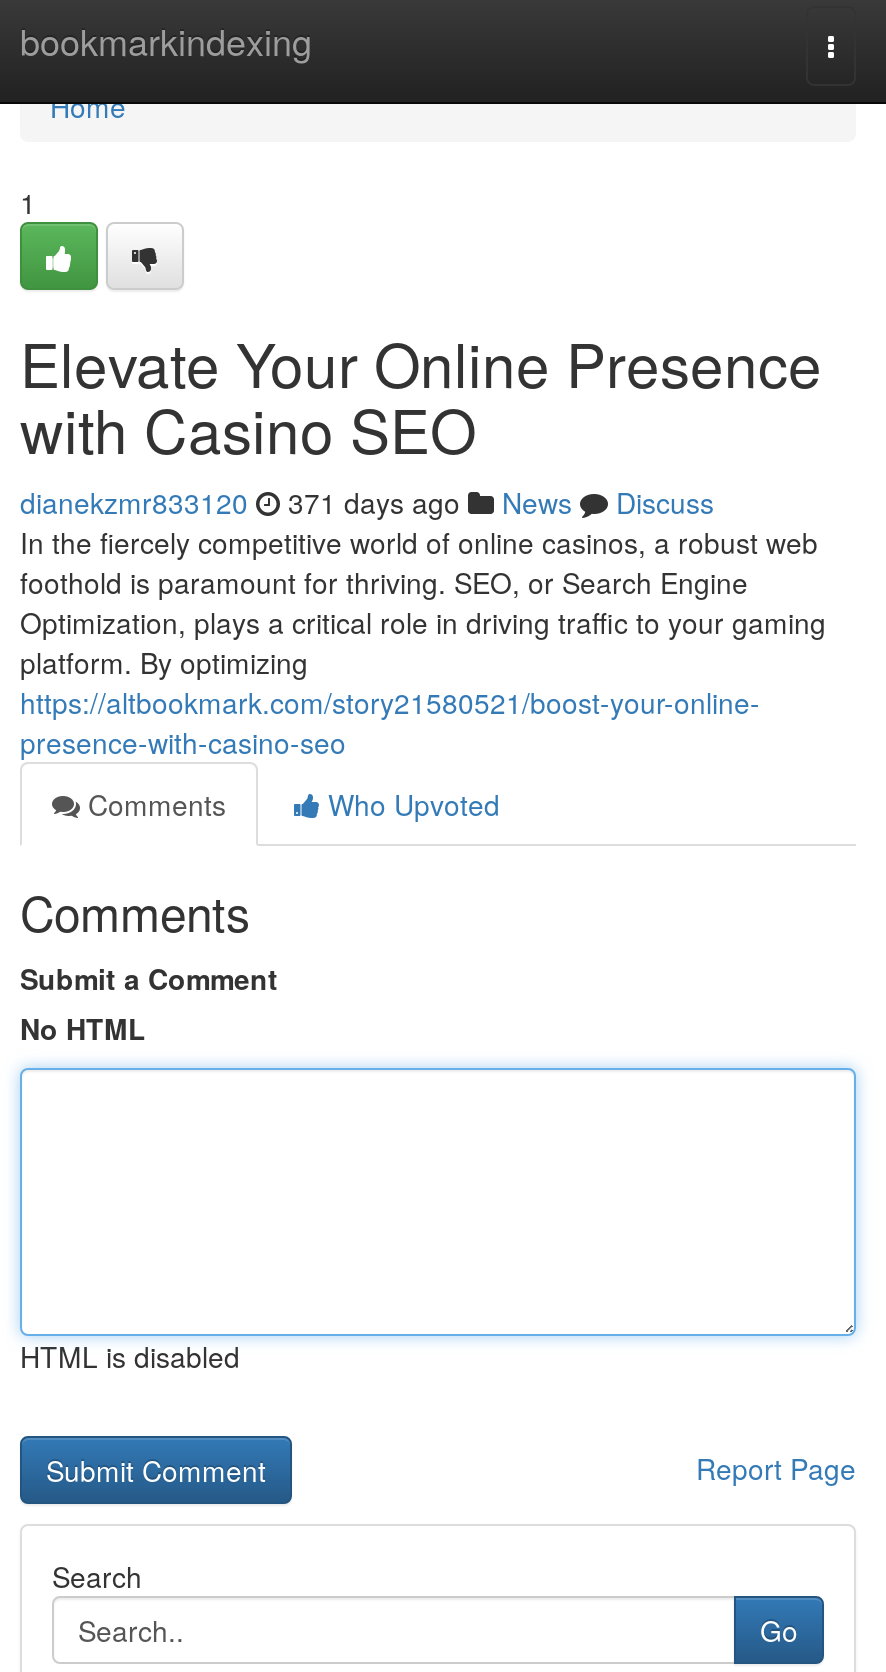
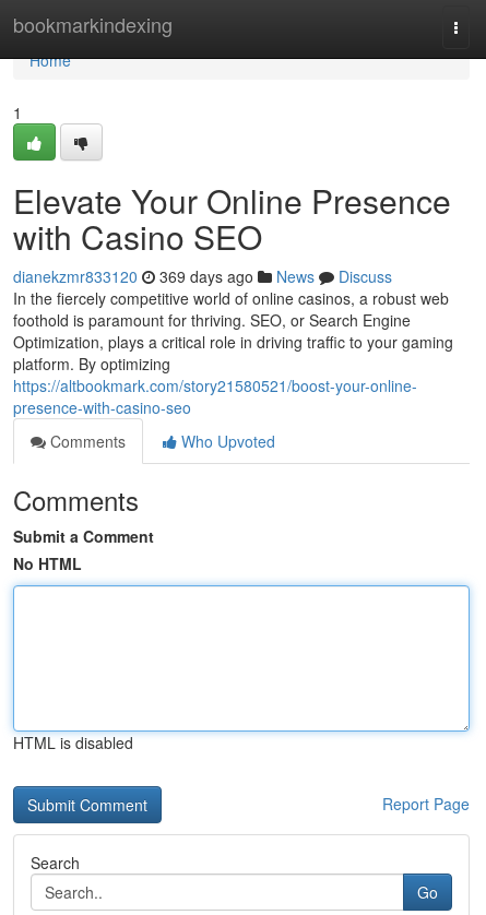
- dianekzmr833120 371 days ago News Discuss
+ dianekzmr833120 369 days ago News Discuss
